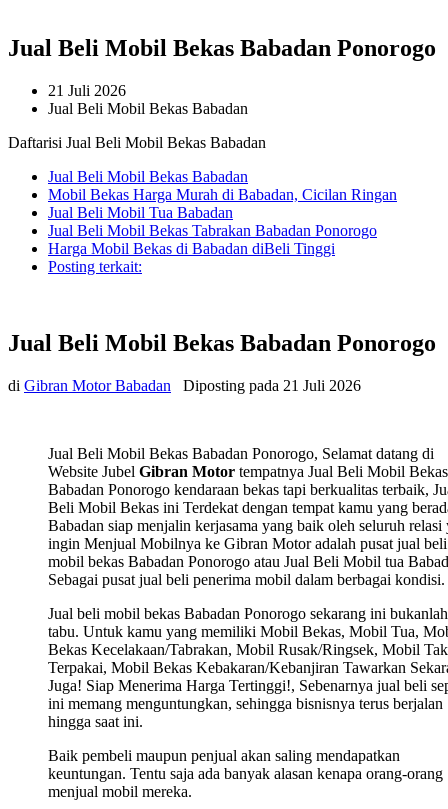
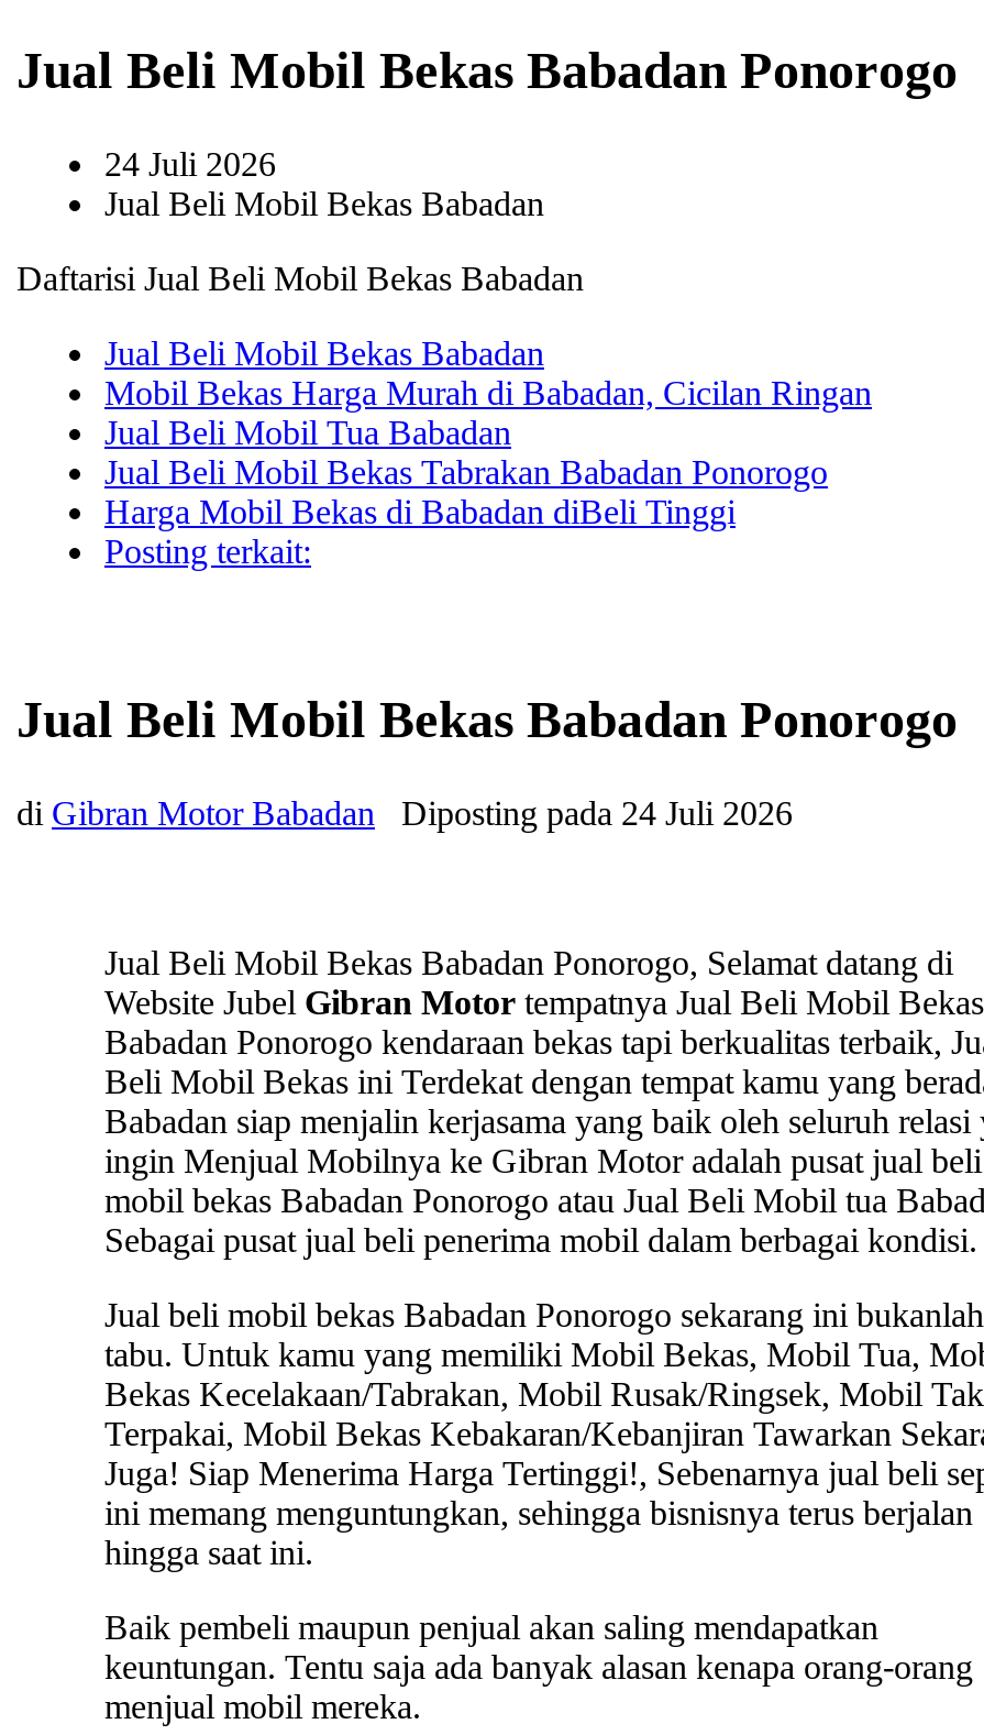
- 21 Juli 2026
+ 24 Juli 2026

- Diposting pada 21 Juli 2026
+ Diposting pada 24 Juli 2026
